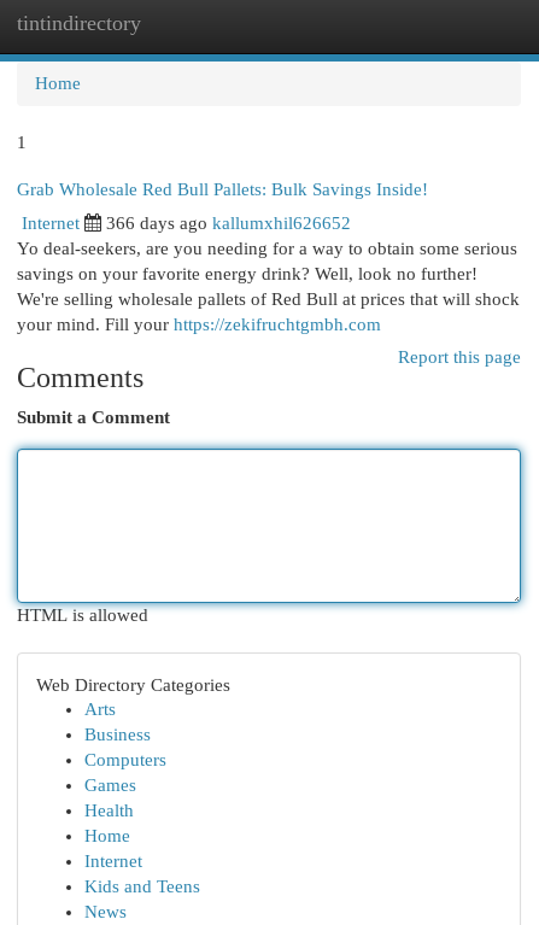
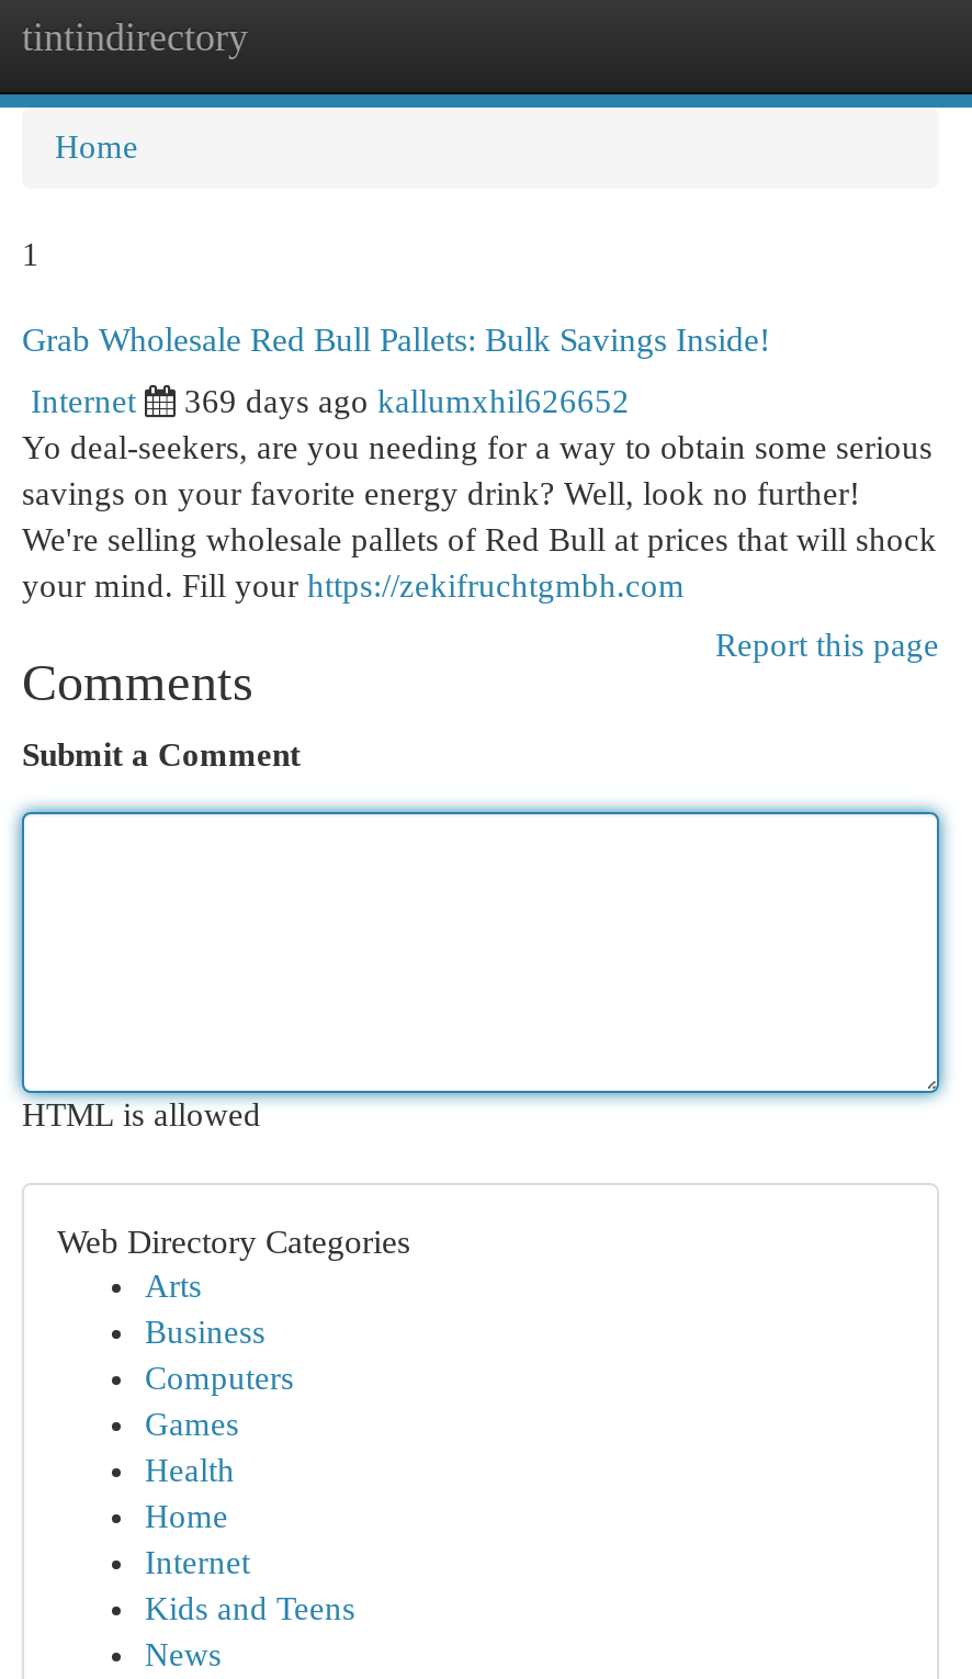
- 366 days ago kallumxhil626652
+ 369 days ago kallumxhil626652
